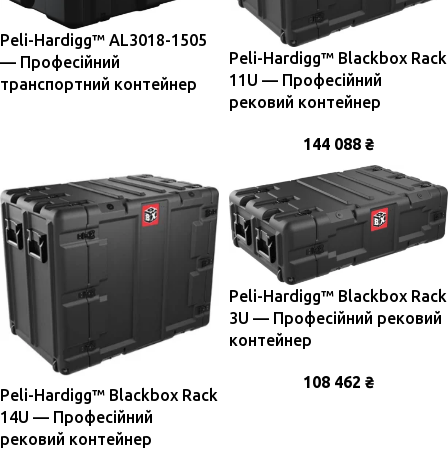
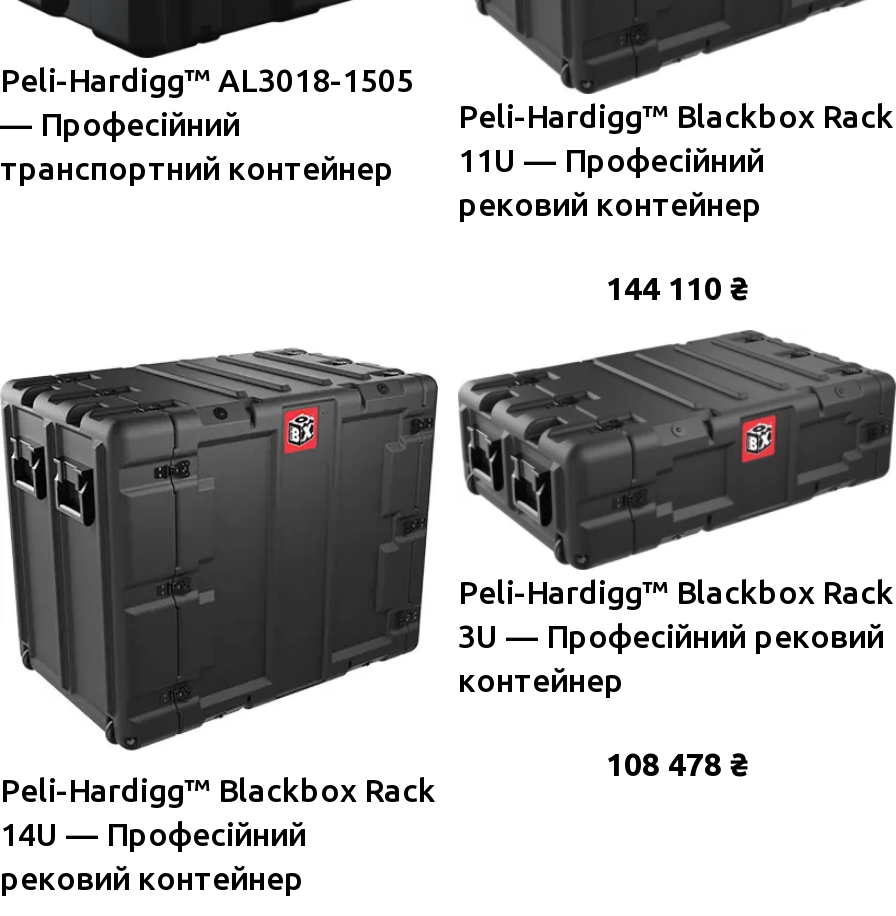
- 144 088 ₴
+ 144 110 ₴

- 108 462 ₴
+ 108 478 ₴
